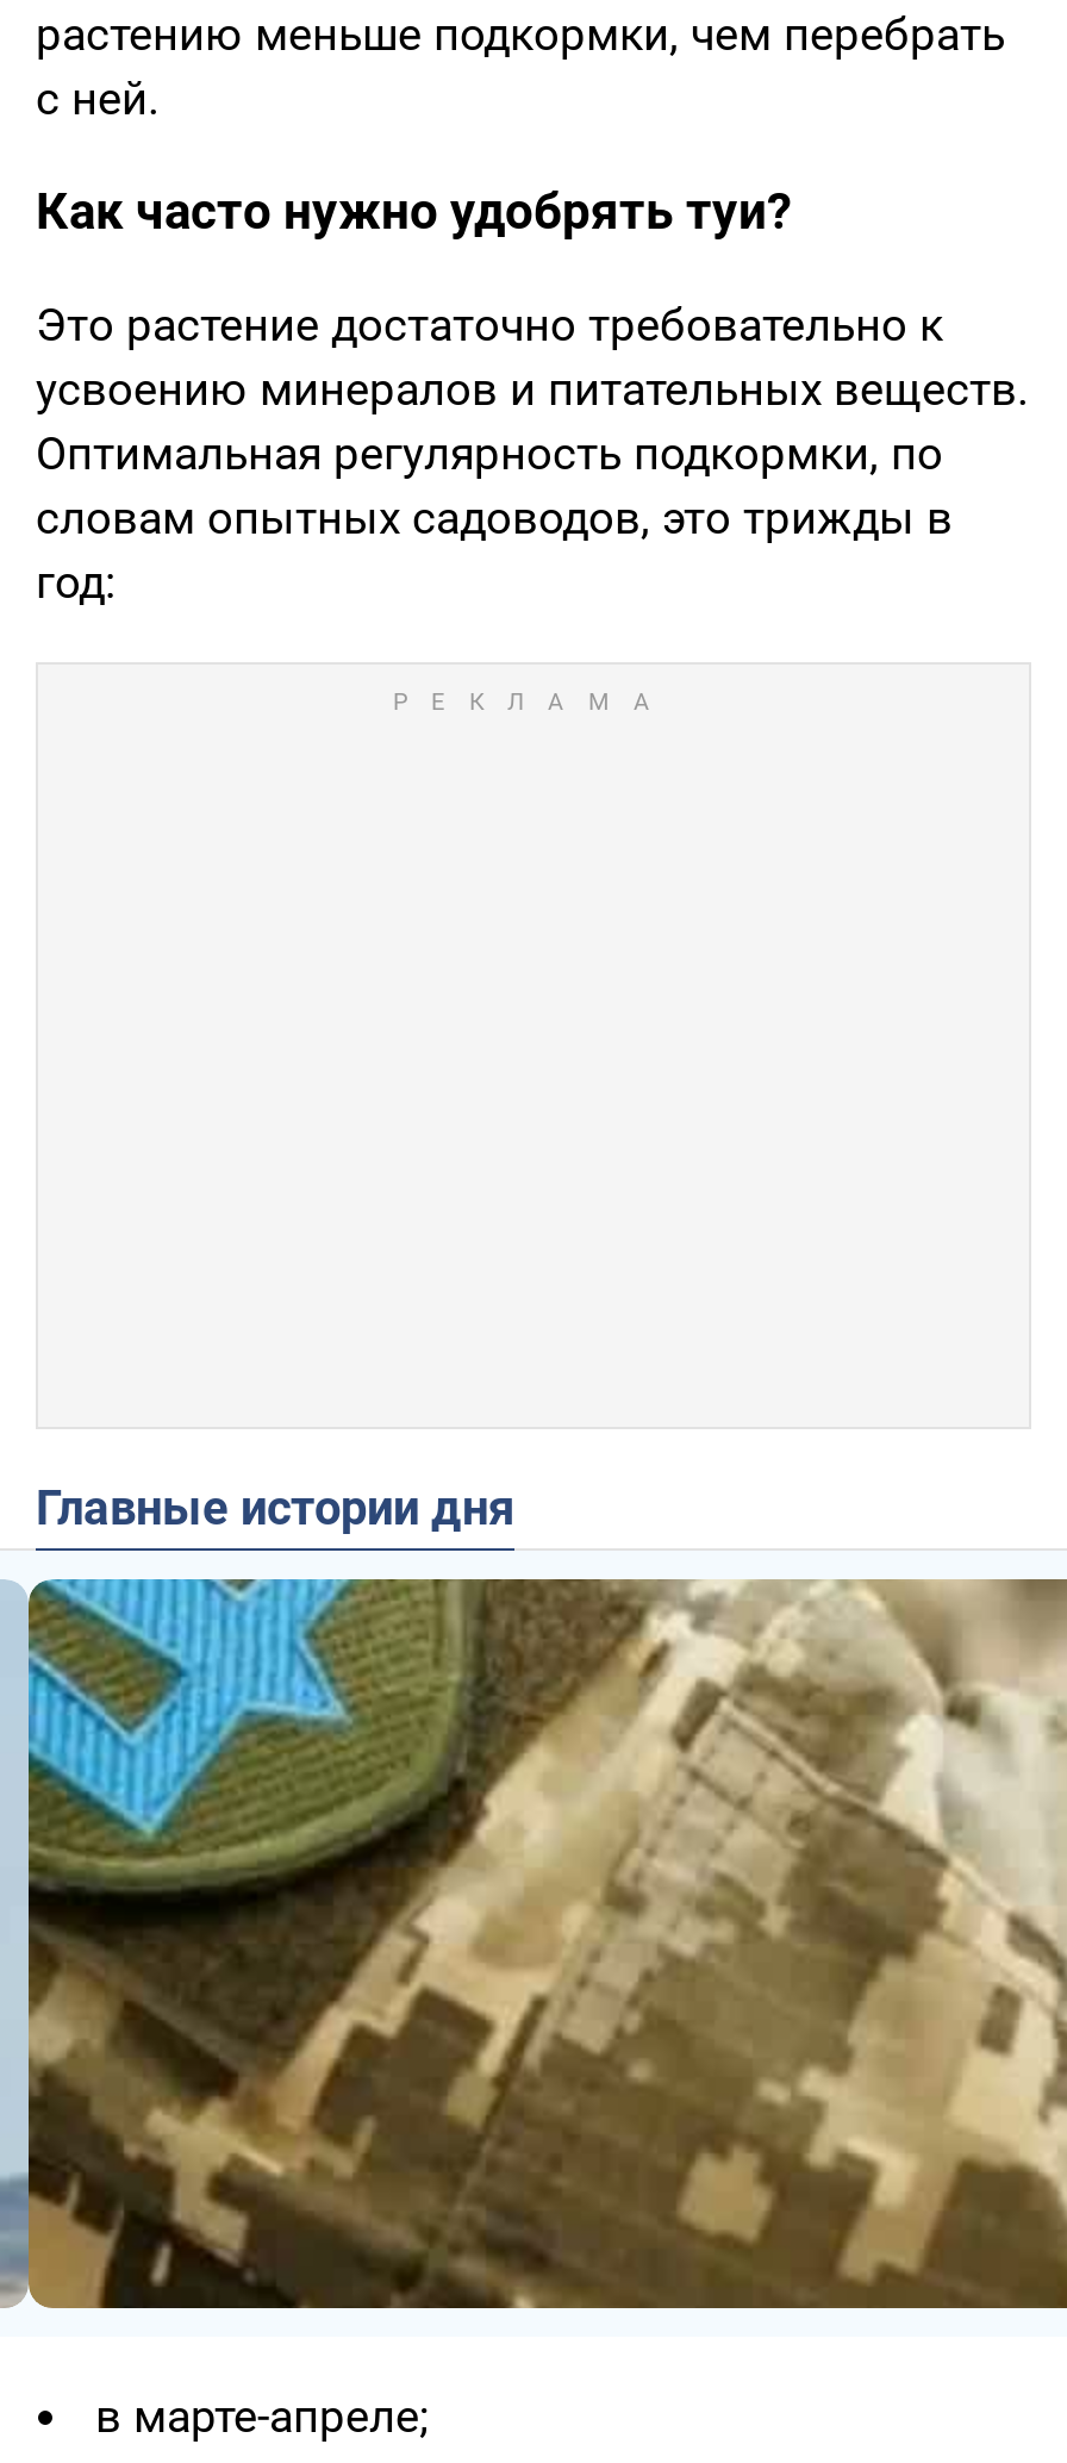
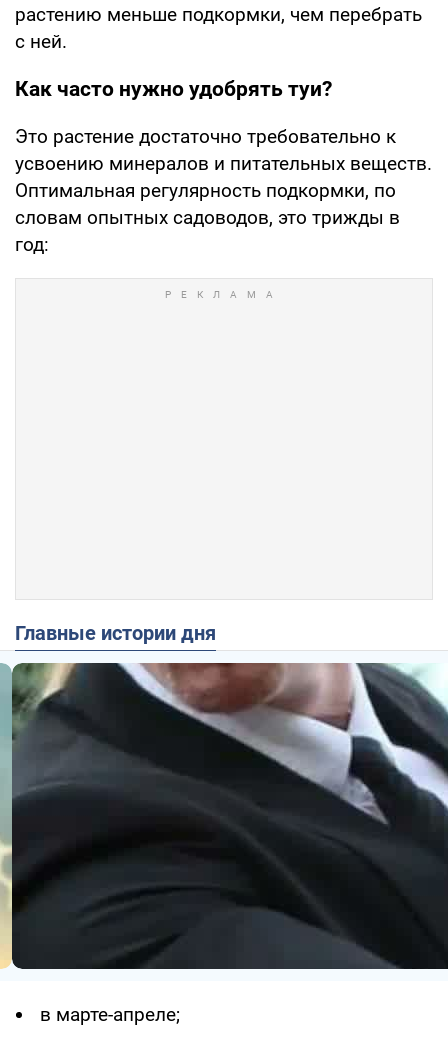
- [image]
+ [image]
